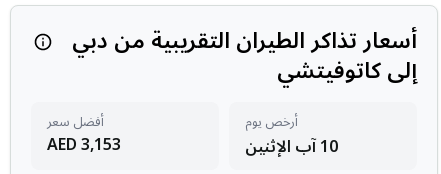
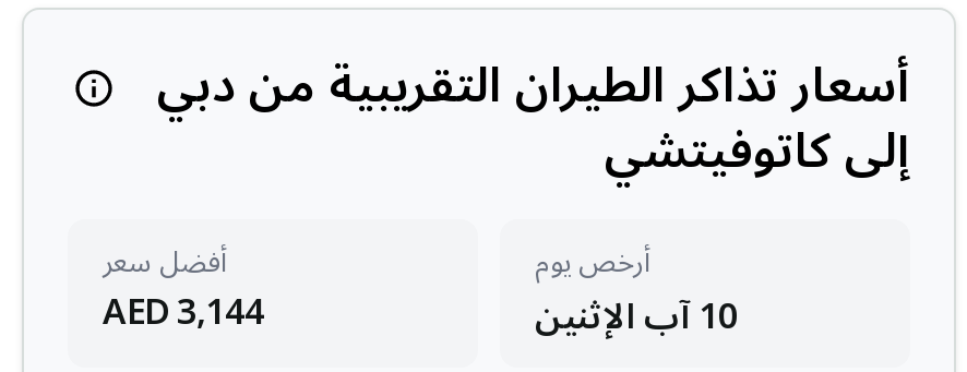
- AED 3,153
+ AED 3,144
